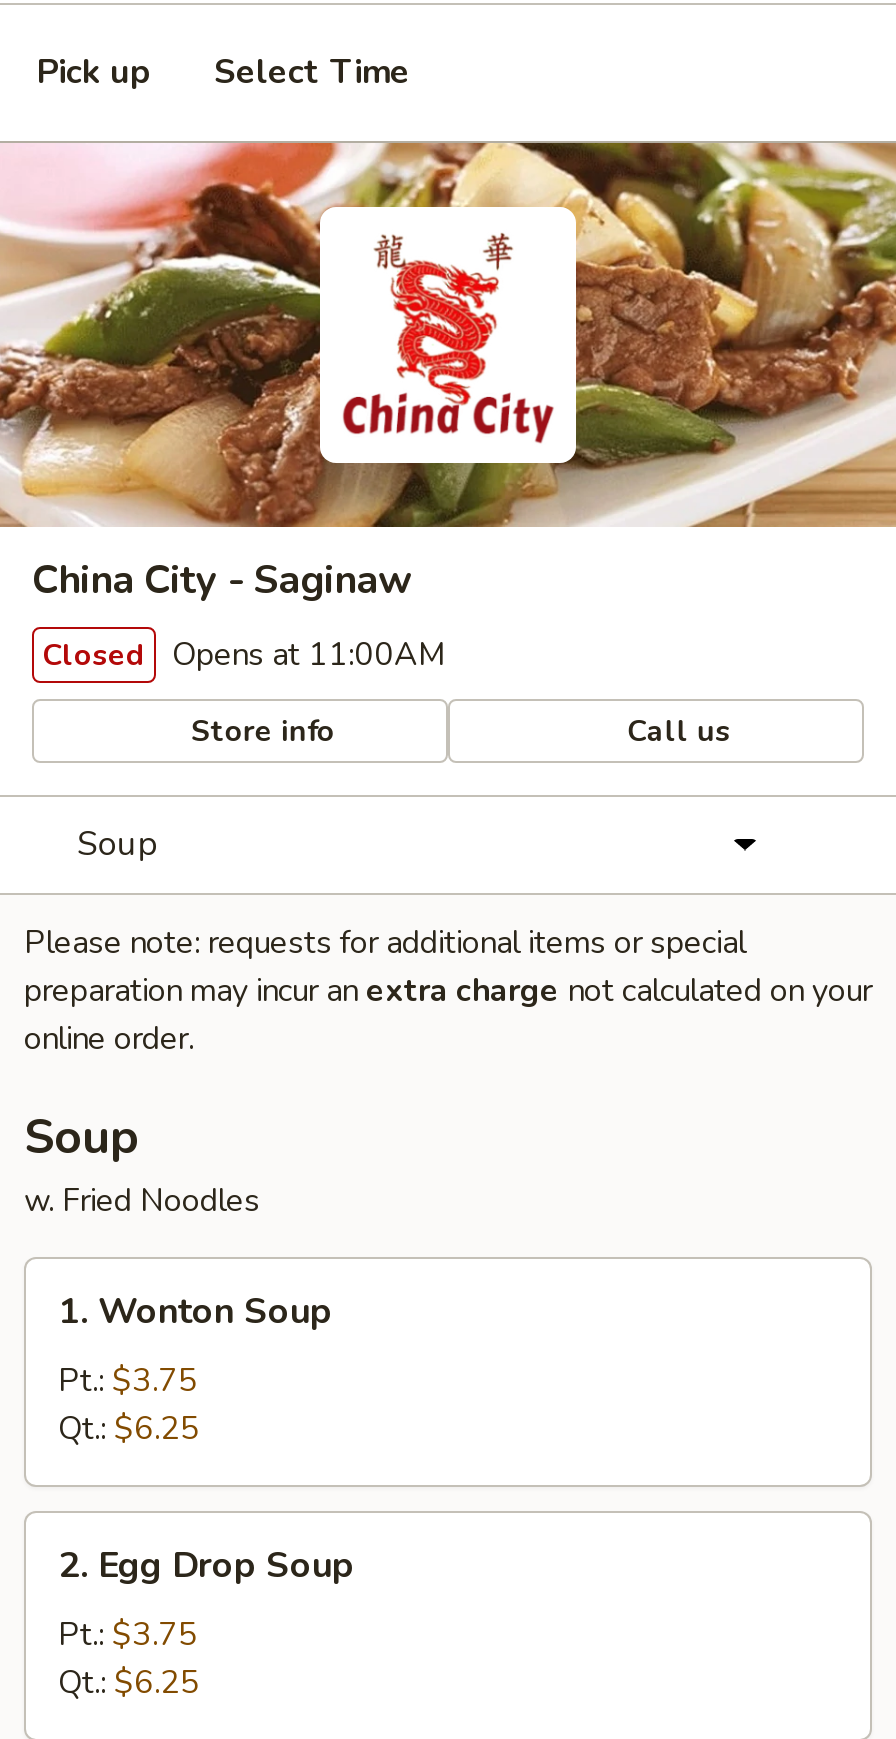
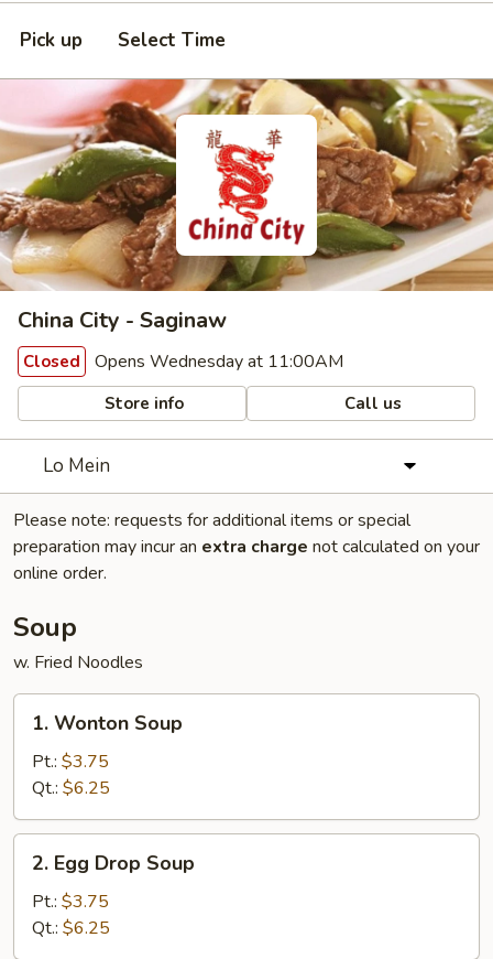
- Closed Opens at 11:00AM
+ Closed Opens Wednesday at 11:00AM

- Soup
+ Lo Mein
